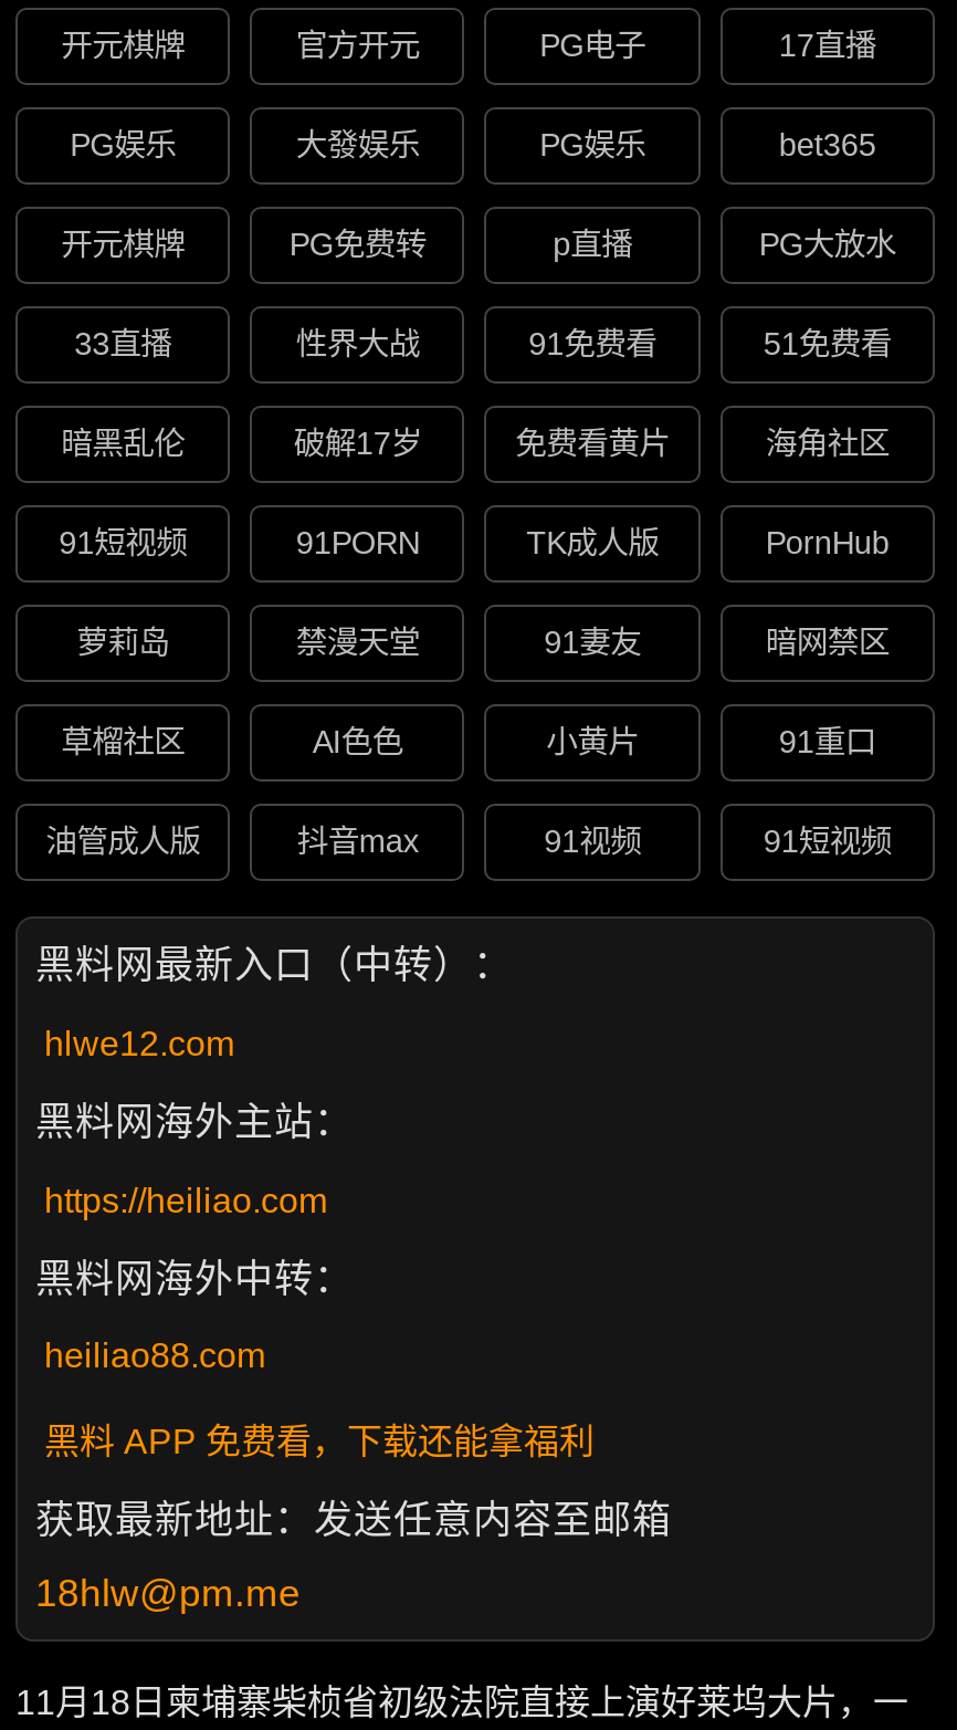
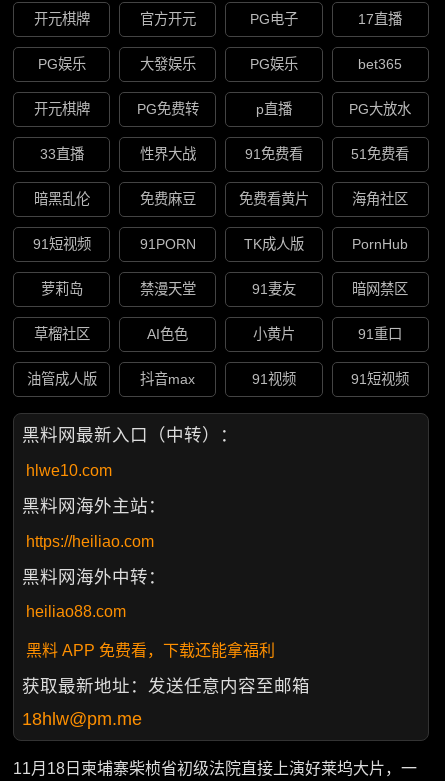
- 破解17岁
+ 免费麻豆

- hlwe12.com
+ hlwe10.com
